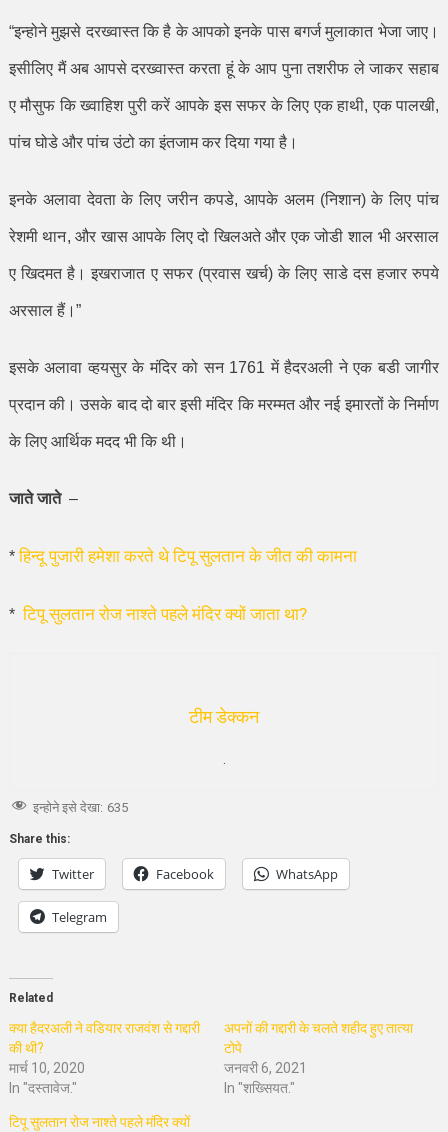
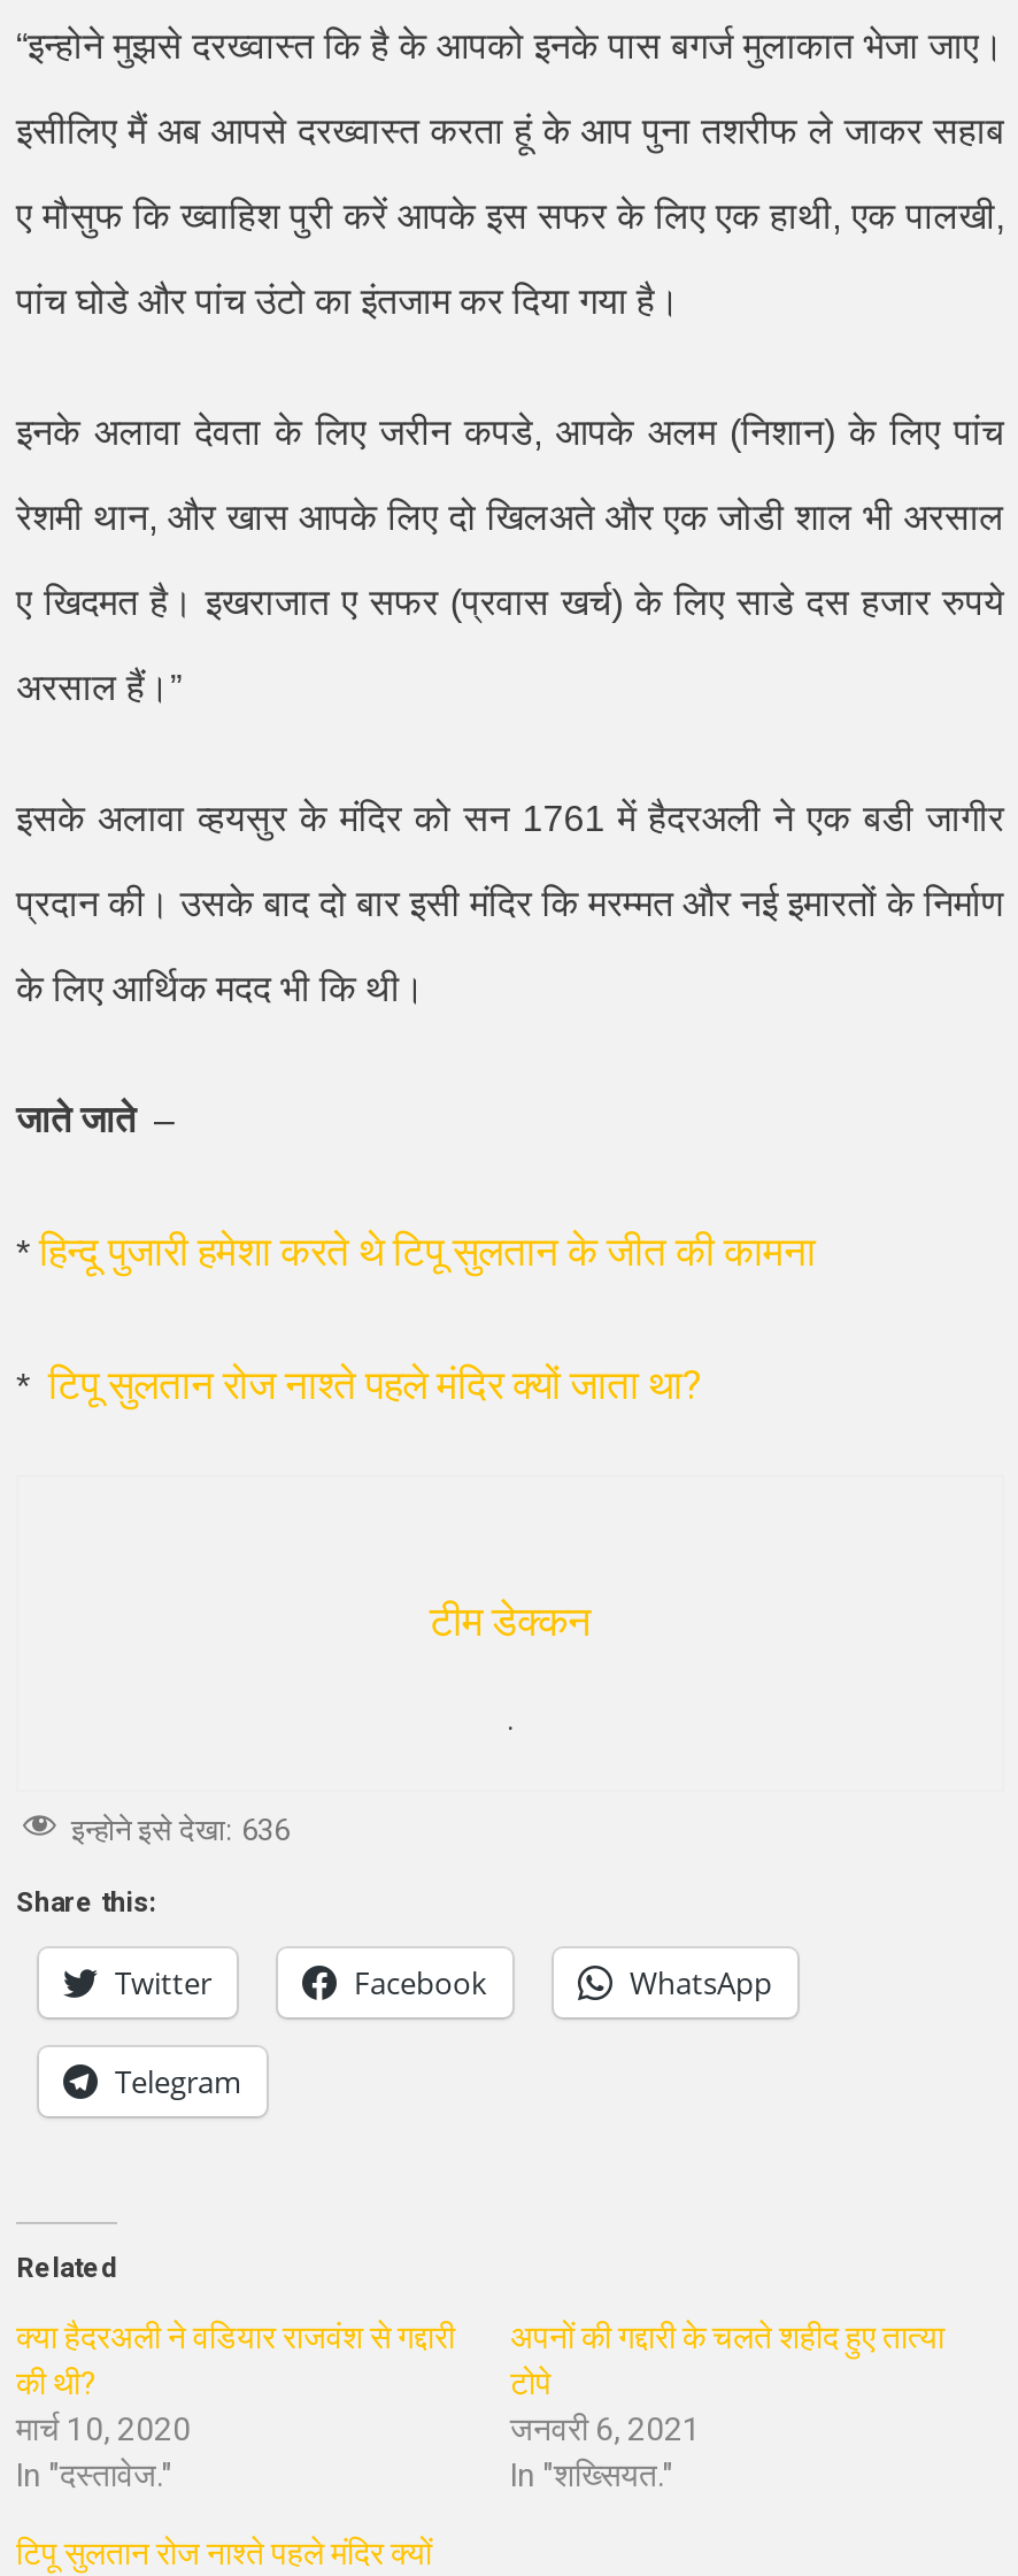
- इन्होने इसे देखा: 635
+ इन्होने इसे देखा: 636
